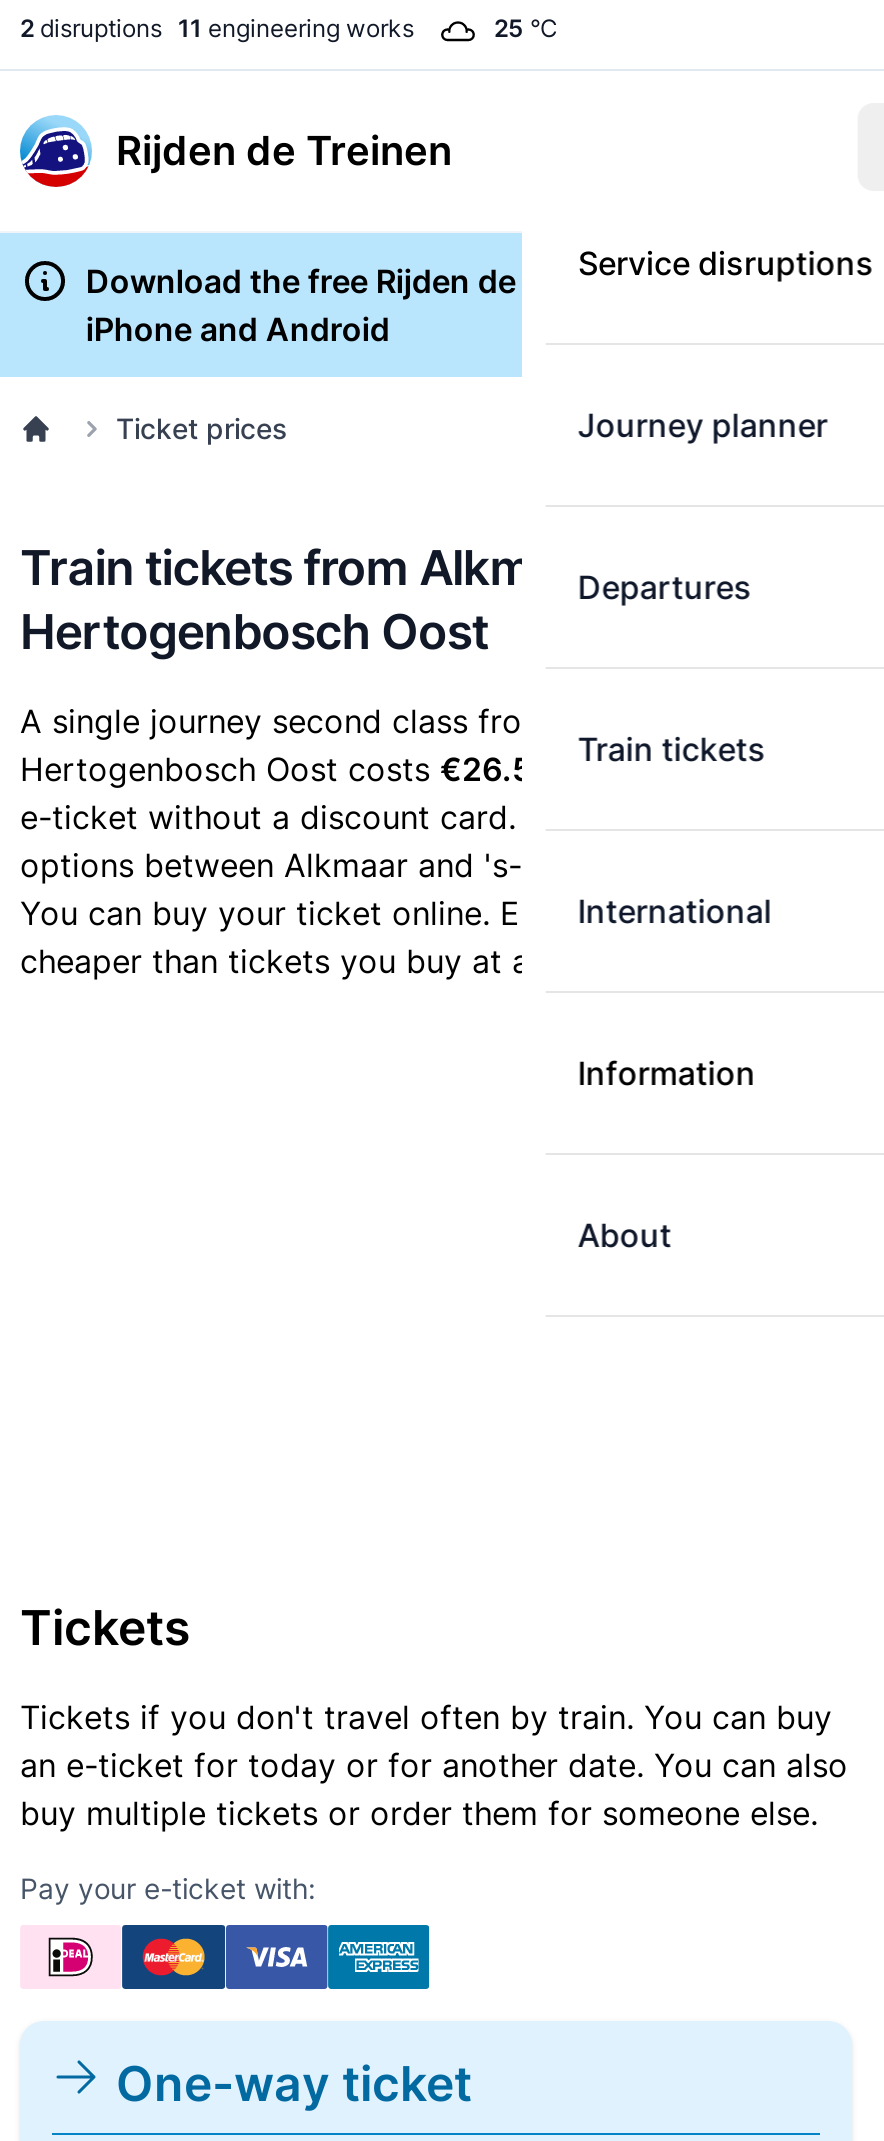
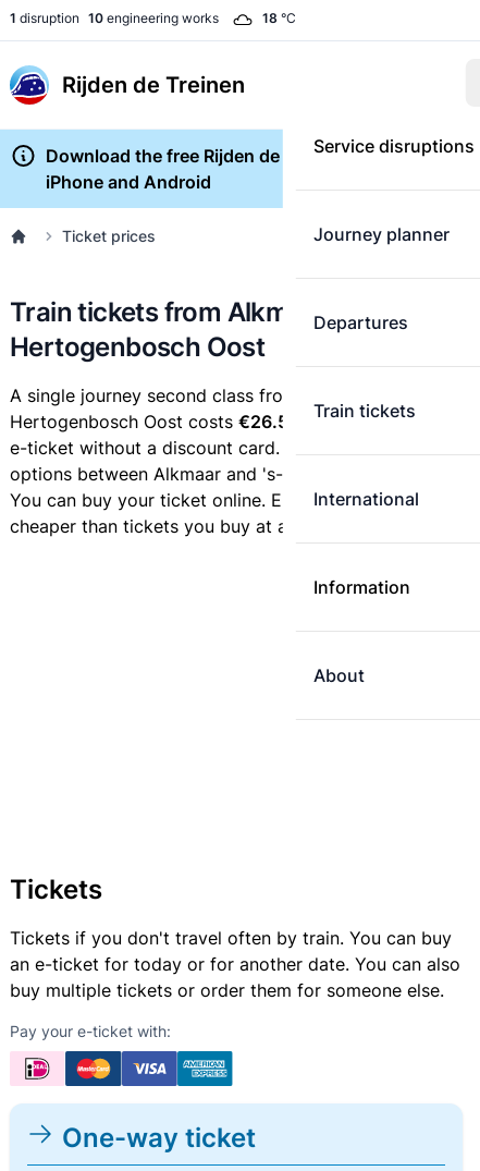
- 2 disruptions 11 engineering works
+ 1 disruption 10 engineering works

- 25 °C
+ 18 °C
